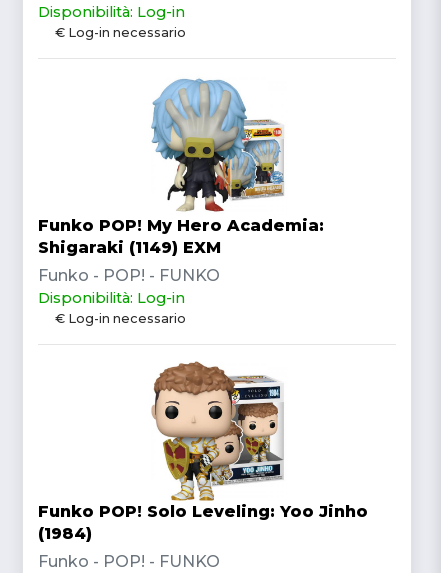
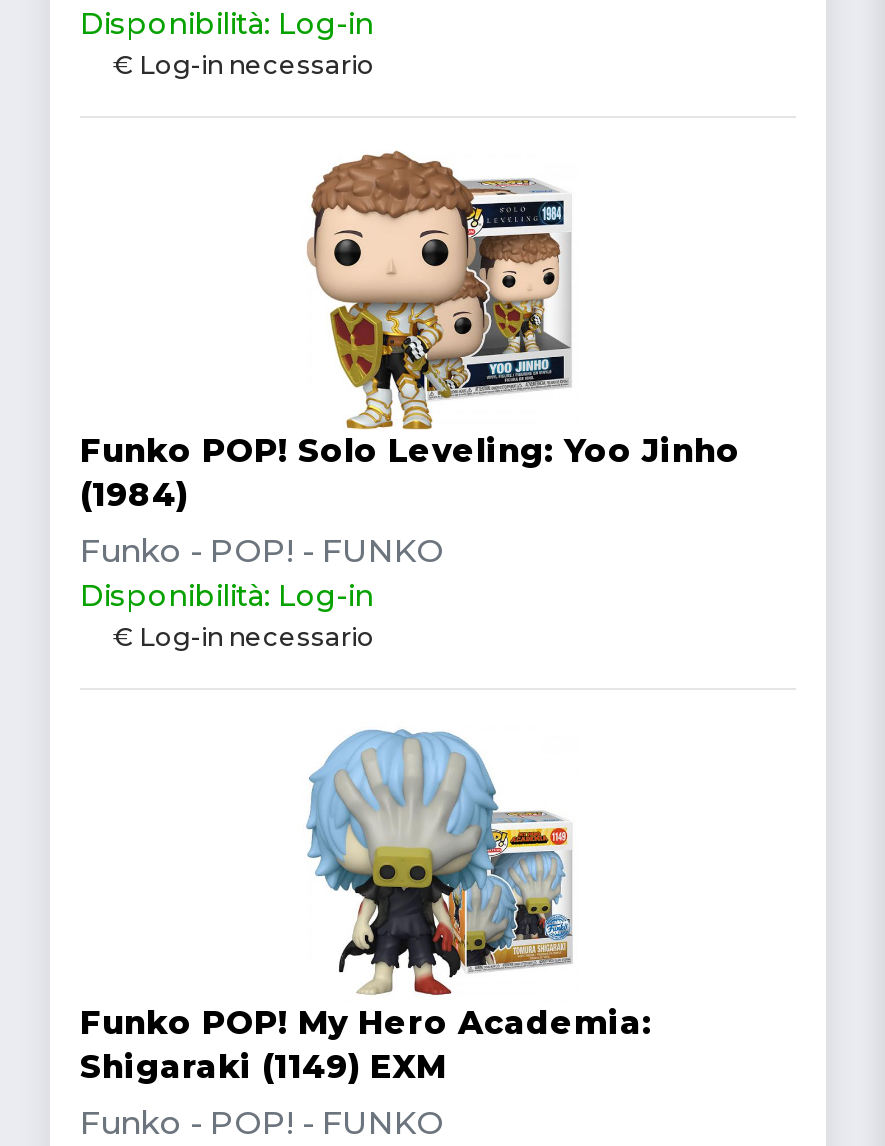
moved down: [image] | Funko POP! My Hero Academia: | Shigaraki (1149) EXM

moved up: [image] | Funko POP! Solo Leveling: Yoo Jinho | (1984)
